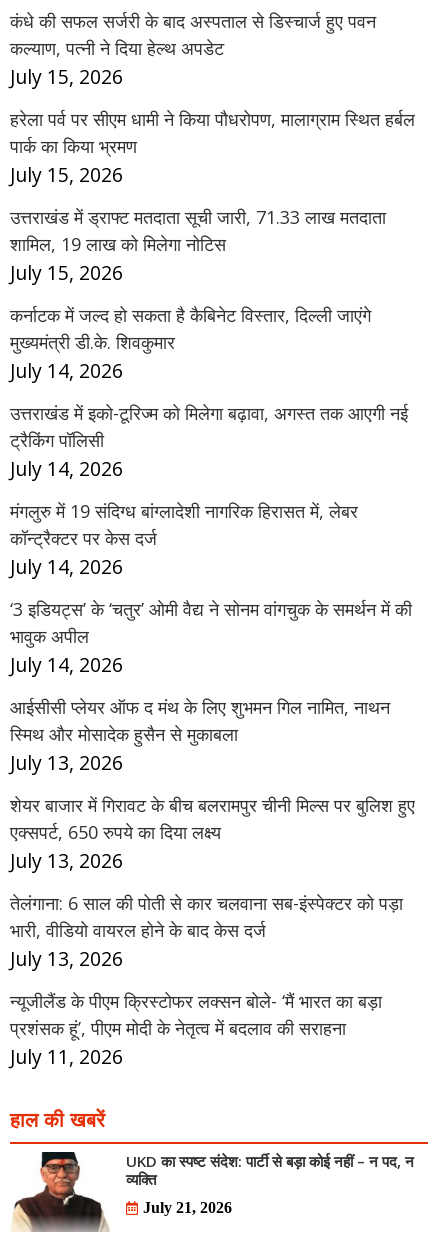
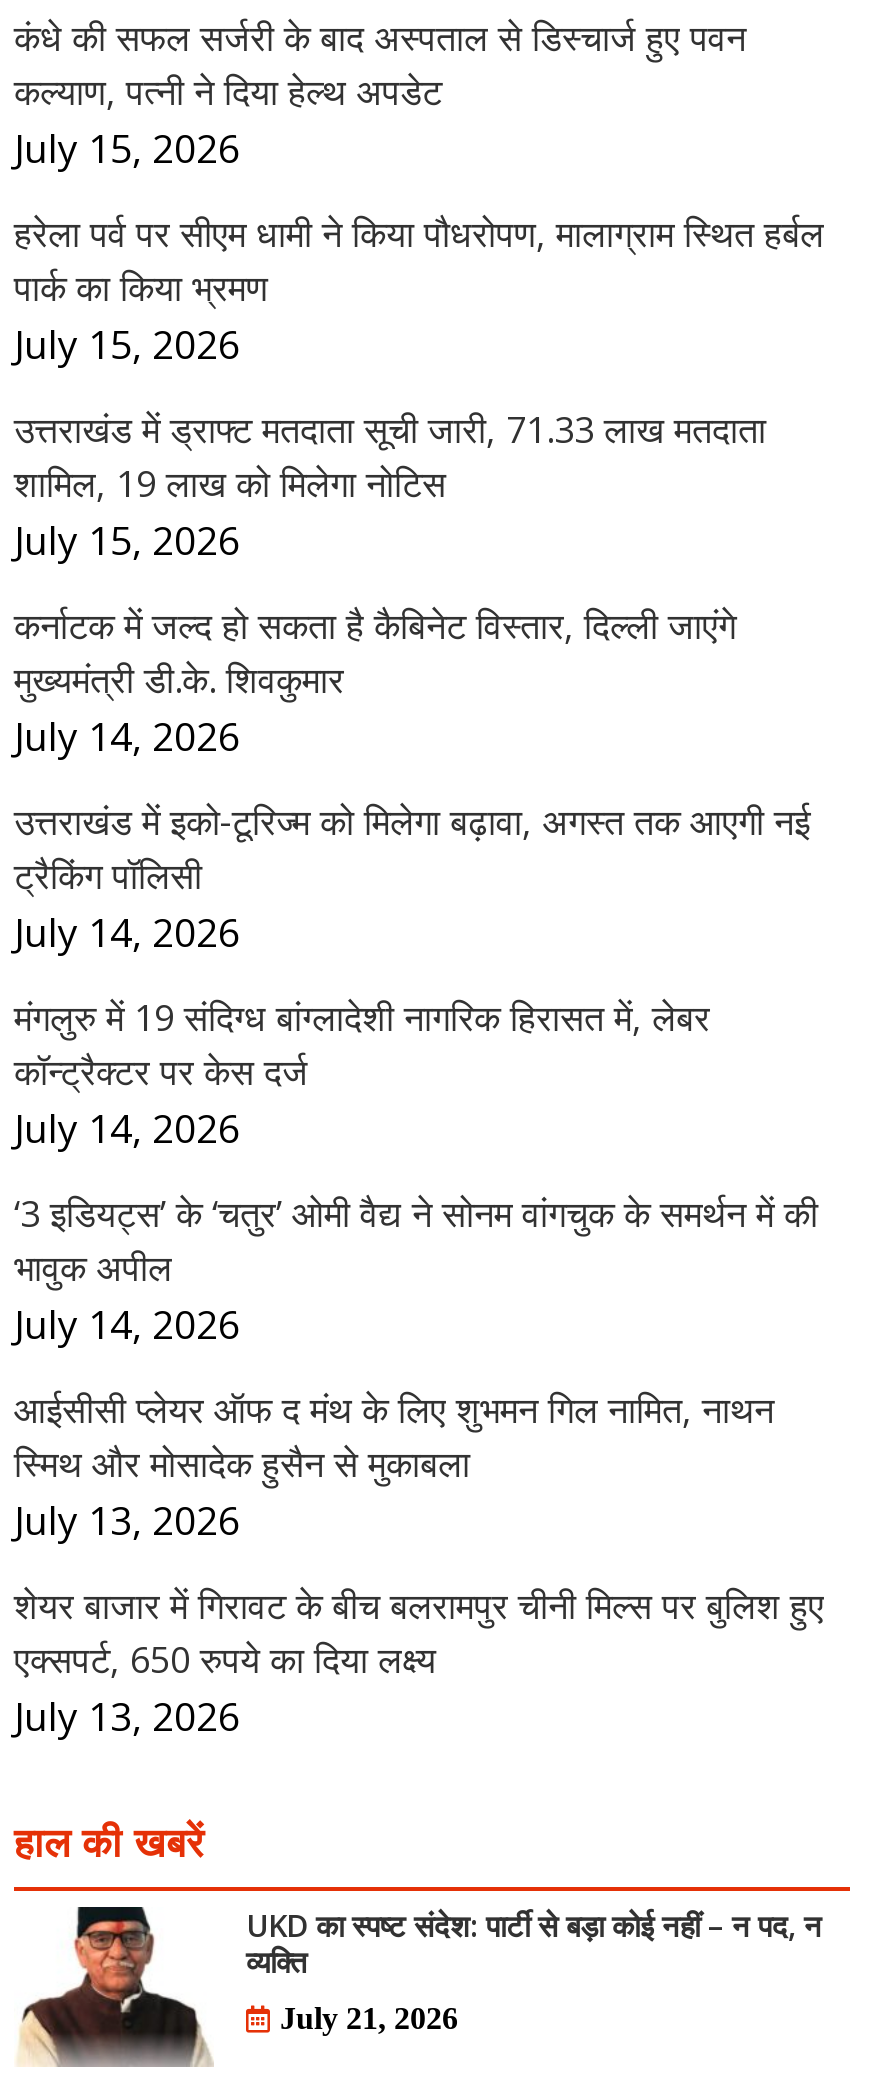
- तेलंगाना: 6 साल की पोती से कार चलवाना सब-इंस्पेक्टर को पड़ा
- भारी, वीडियो वायरल होने के बाद केस दर्ज
- July 13, 2026
- न्यूजीलैंड के पीएम क्रिस्टोफर लक्सन बोले- ‘मैं भारत का बड़ा
- प्रशंसक हूं’, पीएम मोदी के नेतृत्व में बदलाव की सराहना
- July 11, 2026
